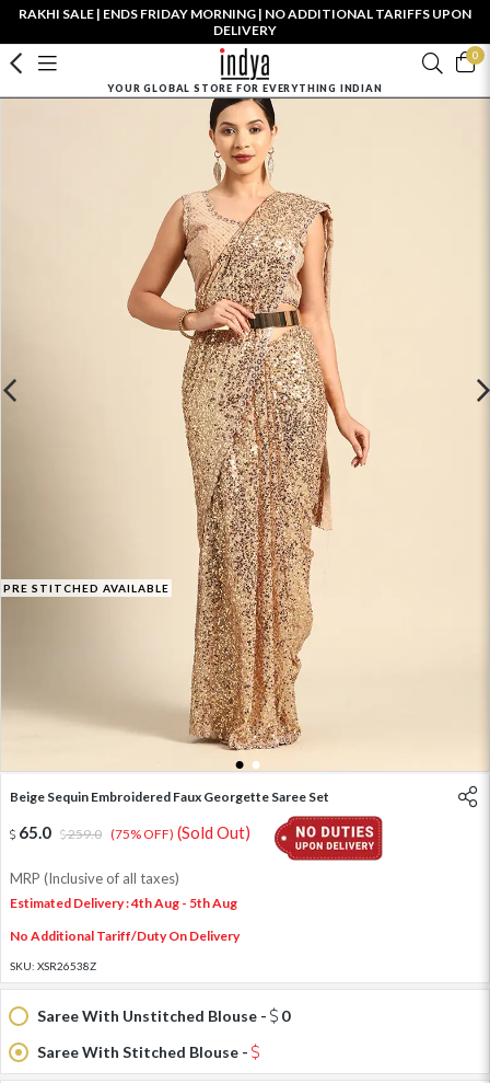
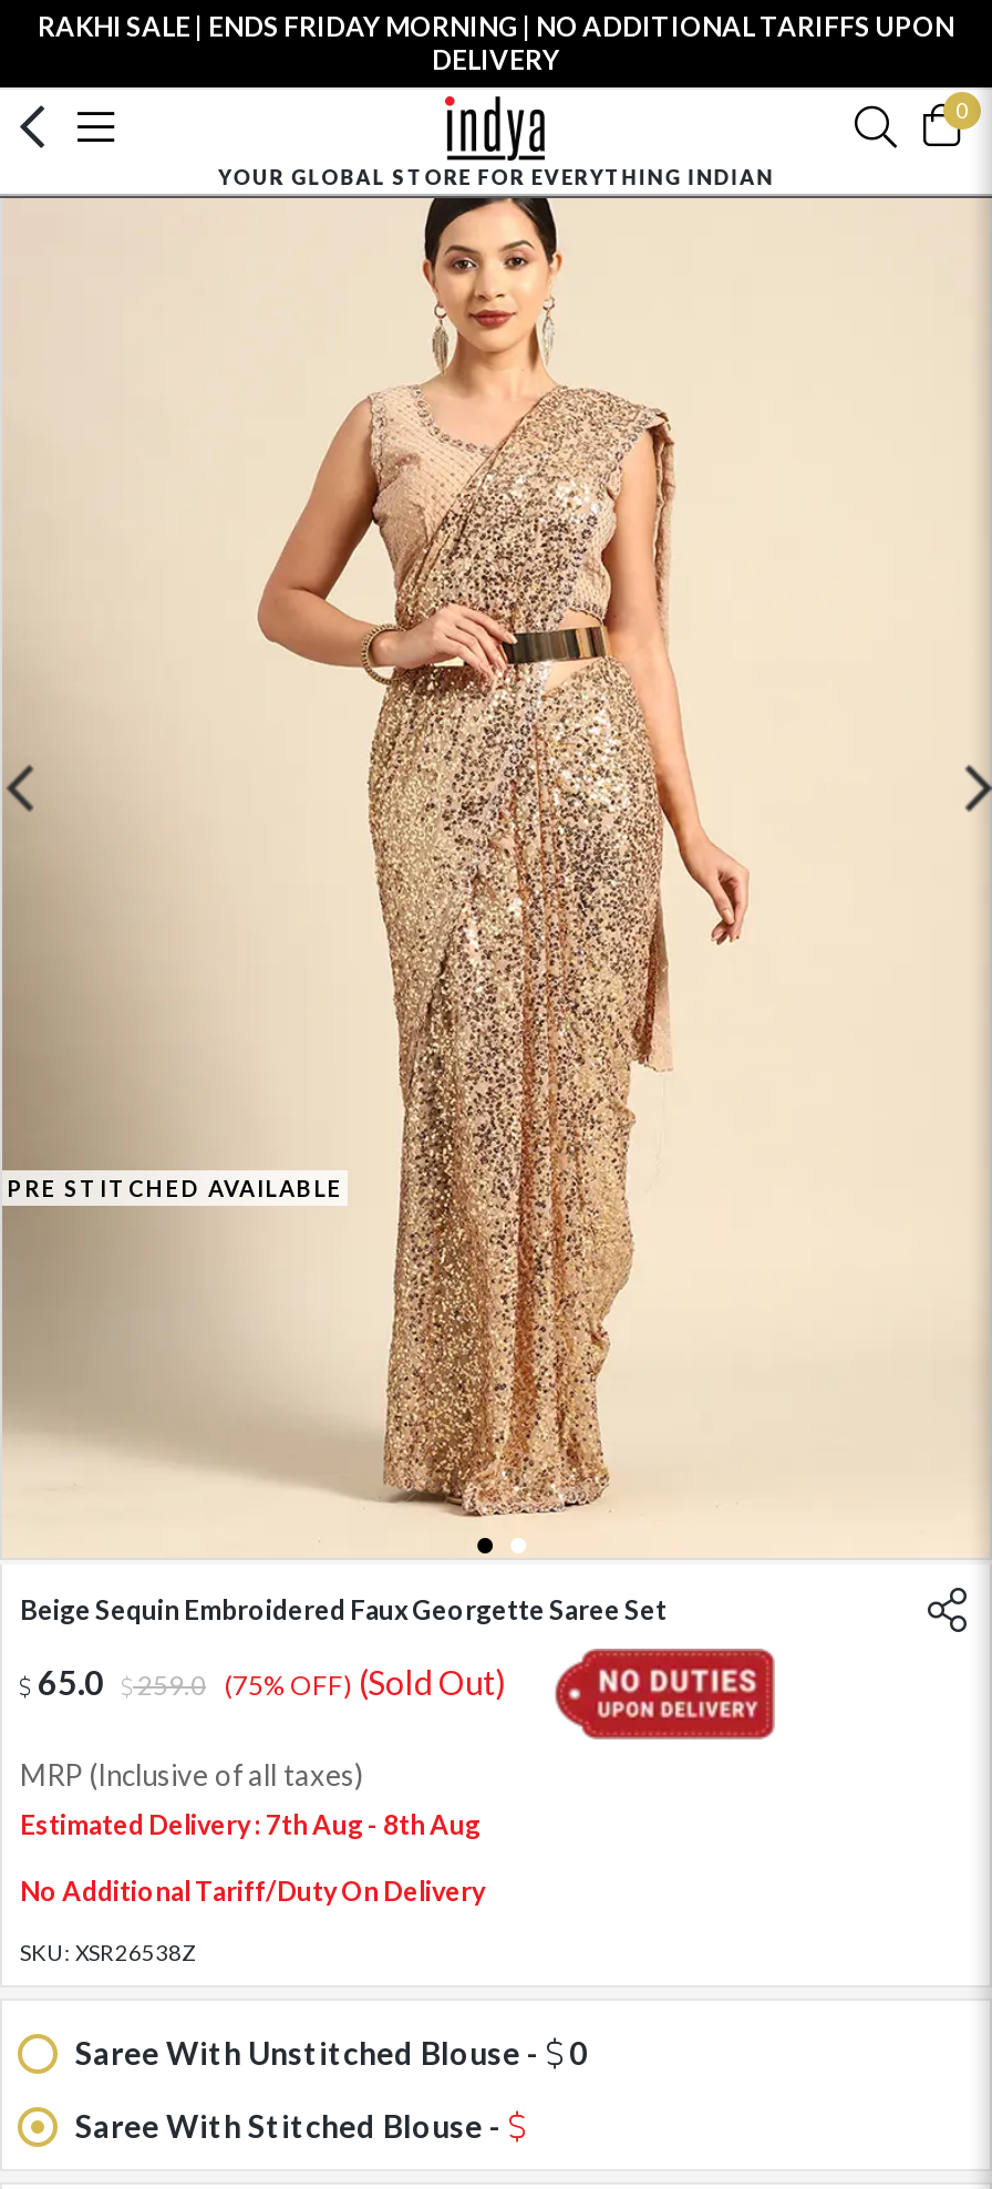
- Estimated Delivery : 4th Aug - 5th Aug
+ Estimated Delivery : 7th Aug - 8th Aug
